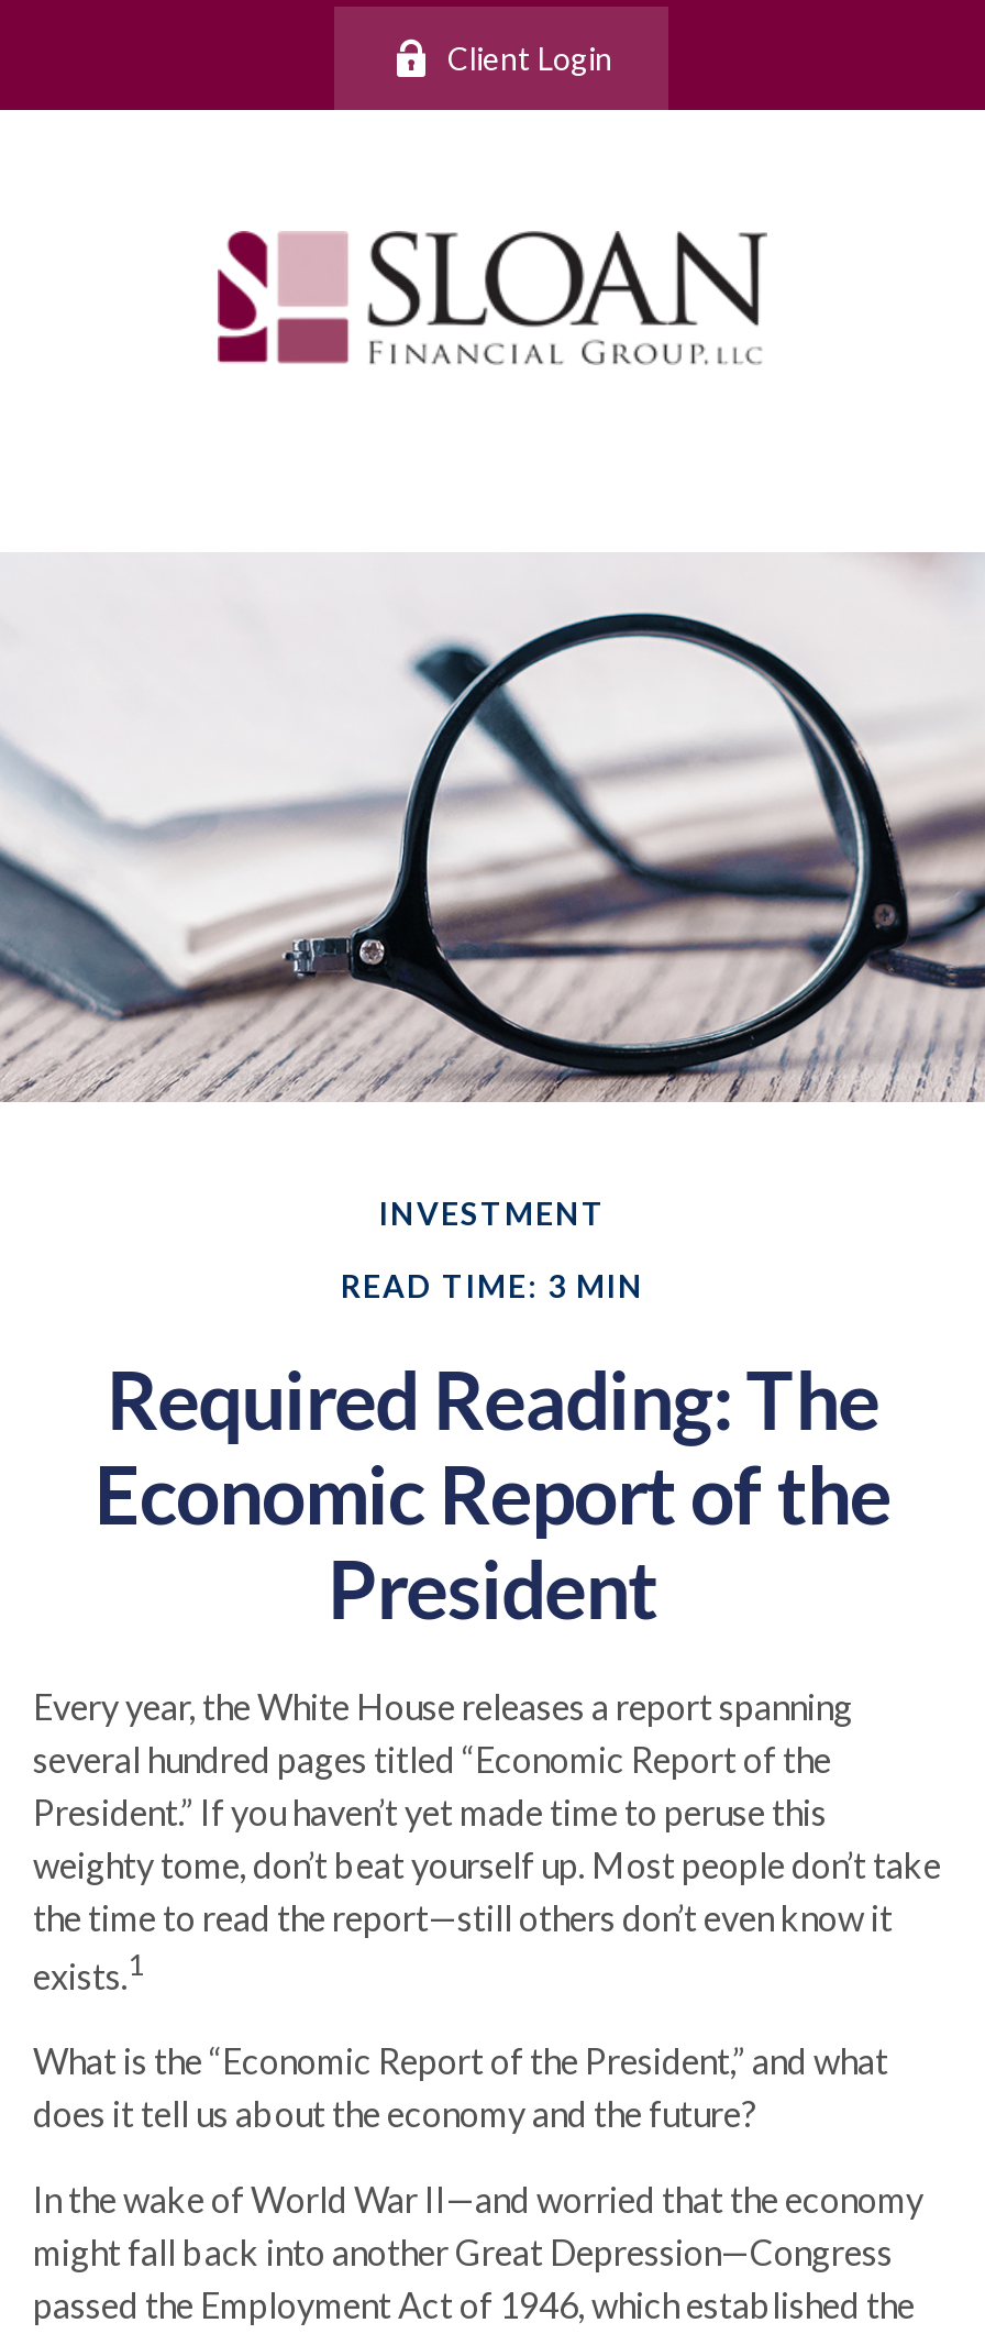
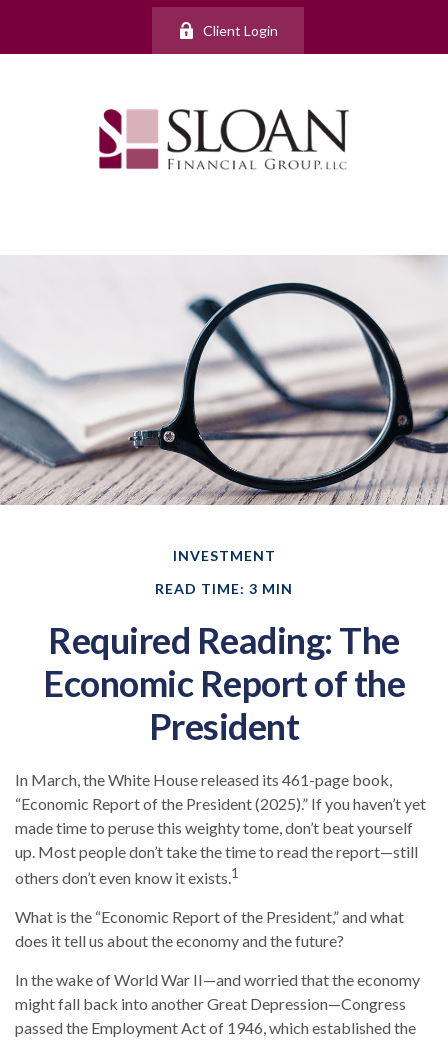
- Every year, the White House releases a report spanning
- several hundred pages titled “Economic Report of the
- President.” If you haven’t yet made time to peruse this
- weighty tome, don’t beat yourself up. Most people don’t take
- the time to read the report—still others don’t even know it
- exists. 1
+ In March, the White House released its 461-page book,
+ “Economic Report of the President (2025).” If you haven’t yet
+ made time to peruse this weighty tome, don’t beat yourself
+ up. Most people don’t take the time to read the report—still
+ others don’t even know it exists. 1
